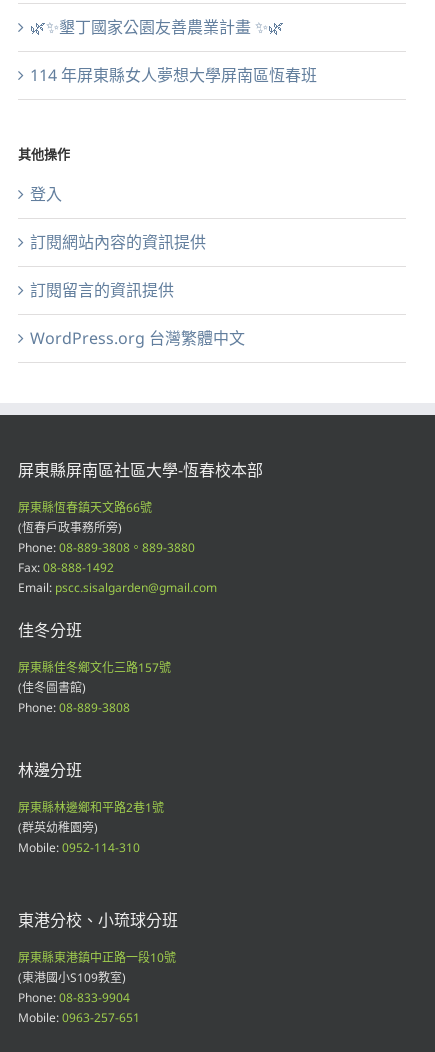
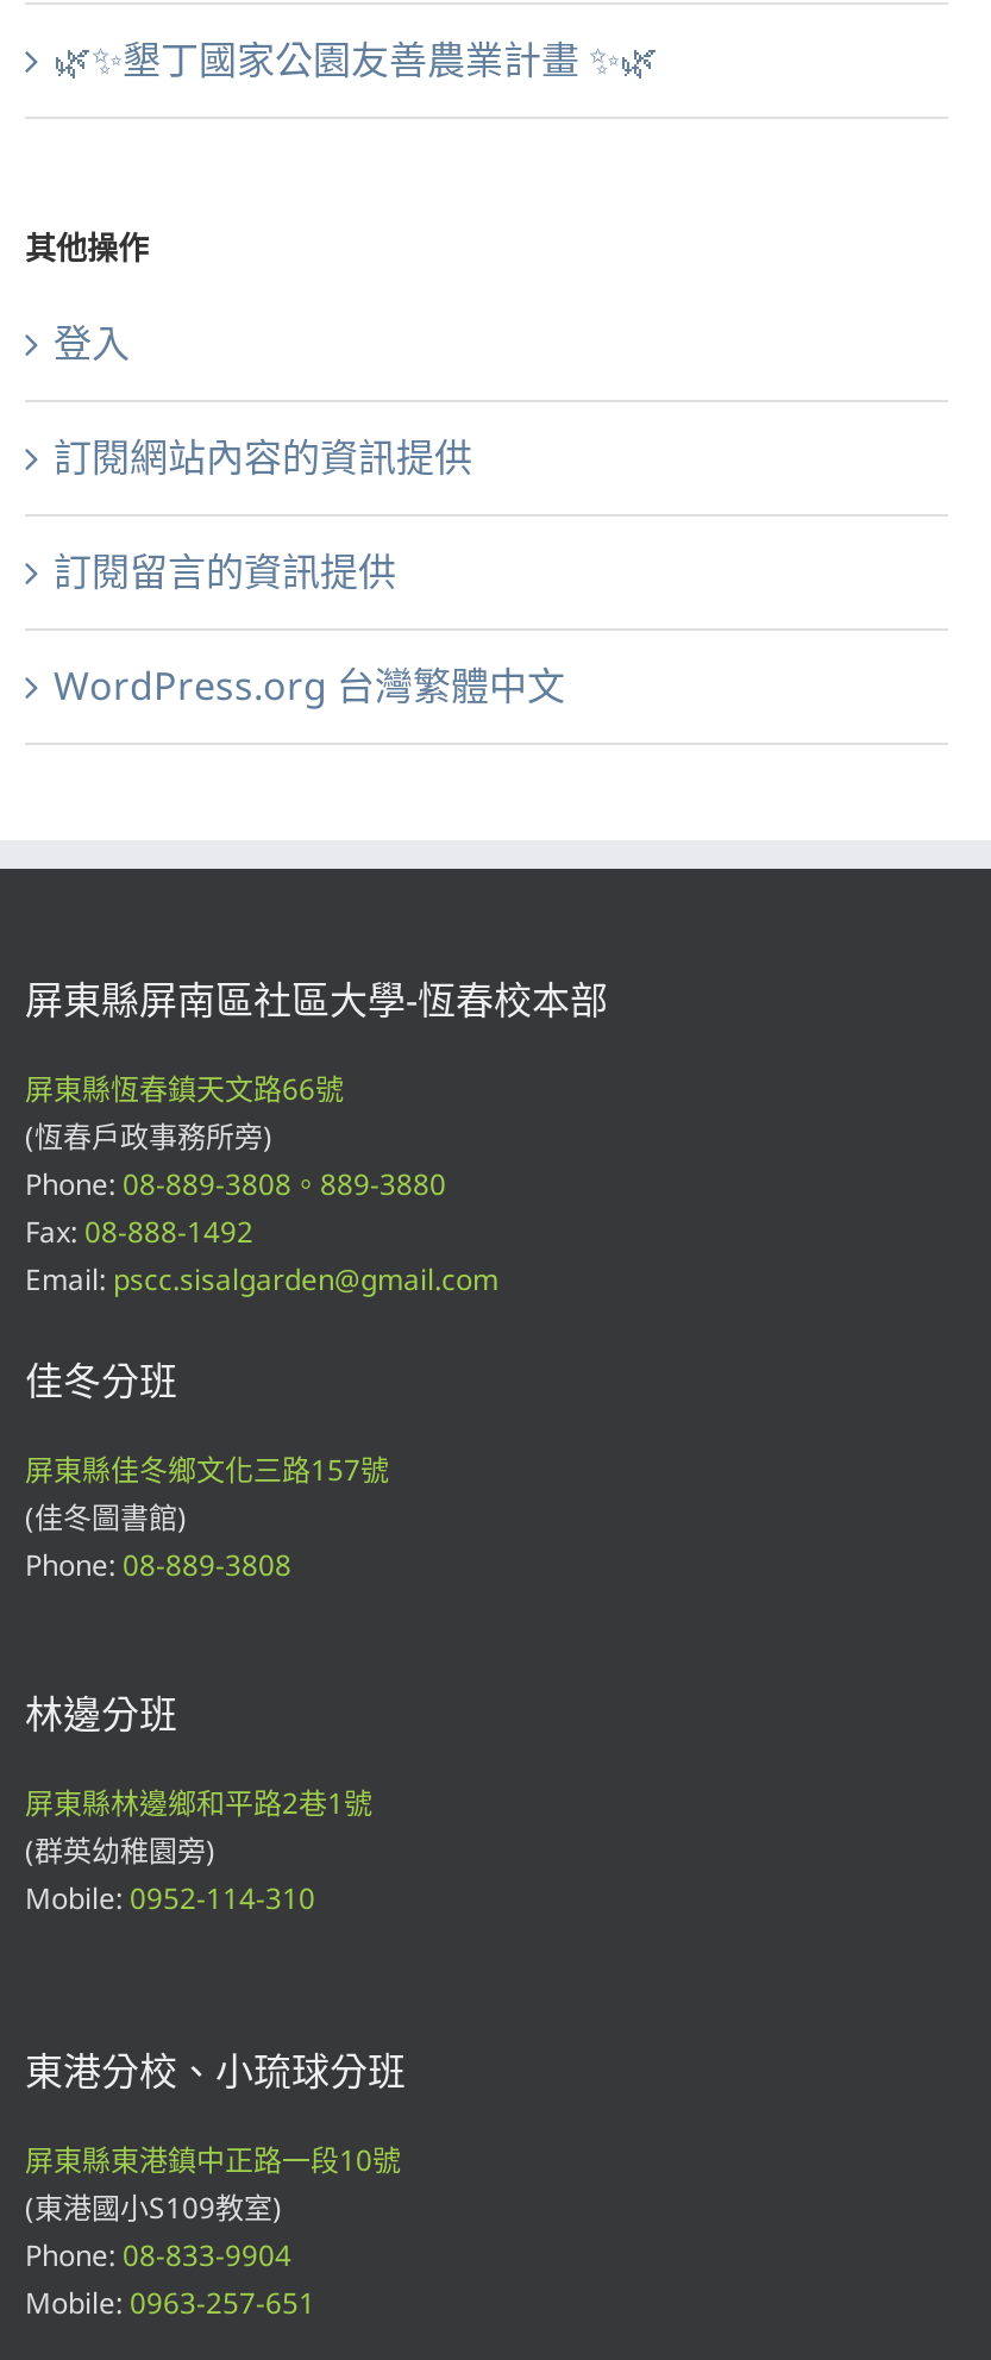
- 114 年屏東縣女人夢想大學屏南區恆春班
